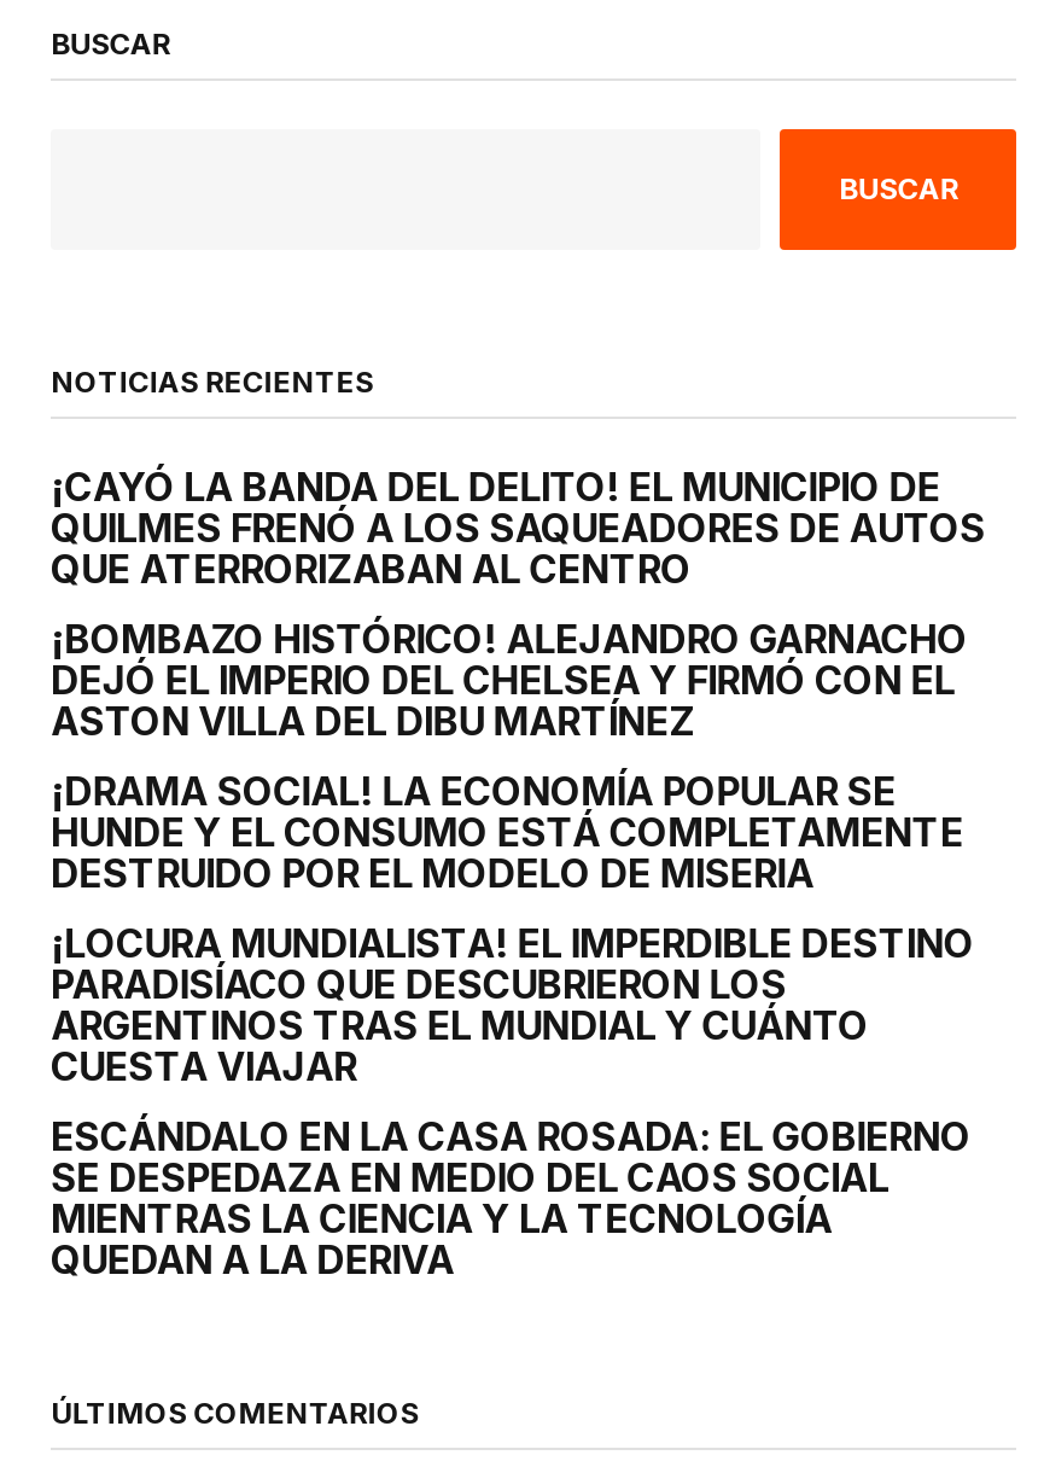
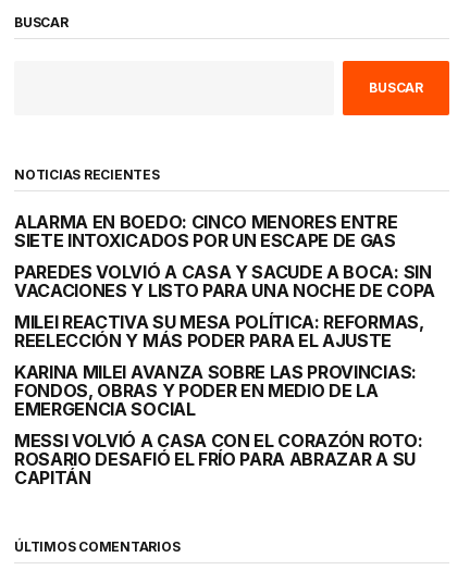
- ¡CAYÓ LA BANDA DEL DELITO! EL MUNICIPIO DE
- QUILMES FRENÓ A LOS SAQUEADORES DE AUTOS
- QUE ATERRORIZABAN AL CENTRO
- ¡BOMBAZO HISTÓRICO! ALEJANDRO GARNACHO
- DEJÓ EL IMPERIO DEL CHELSEA Y FIRMÓ CON EL
- ASTON VILLA DEL DIBU MARTÍNEZ
- ¡DRAMA SOCIAL! LA ECONOMÍA POPULAR SE
- HUNDE Y EL CONSUMO ESTÁ COMPLETAMENTE
- DESTRUIDO POR EL MODELO DE MISERIA
- ¡LOCURA MUNDIALISTA! EL IMPERDIBLE DESTINO
- PARADISÍACO QUE DESCUBRIERON LOS
- ARGENTINOS TRAS EL MUNDIAL Y CUÁNTO
- CUESTA VIAJAR
- ESCÁNDALO EN LA CASA ROSADA: EL GOBIERNO
- SE DESPEDAZA EN MEDIO DEL CAOS SOCIAL
- MIENTRAS LA CIENCIA Y LA TECNOLOGÍA
- QUEDAN A LA DERIVA
+ ALARMA EN BOEDO: CINCO MENORES ENTRE
+ SIETE INTOXICADOS POR UN ESCAPE DE GAS
+ PAREDES VOLVIÓ A CASA Y SACUDE A BOCA: SIN
+ VACACIONES Y LISTO PARA UNA NOCHE DE COPA
+ MILEI REACTIVA SU MESA POLÍTICA: REFORMAS,
+ REELECCIÓN Y MÁS PODER PARA EL AJUSTE
+ KARINA MILEI AVANZA SOBRE LAS PROVINCIAS:
+ FONDOS, OBRAS Y PODER EN MEDIO DE LA
+ EMERGENCIA SOCIAL
+ MESSI VOLVIÓ A CASA CON EL CORAZÓN ROTO:
+ ROSARIO DESAFIÓ EL FRÍO PARA ABRAZAR A SU
+ CAPITÁN
